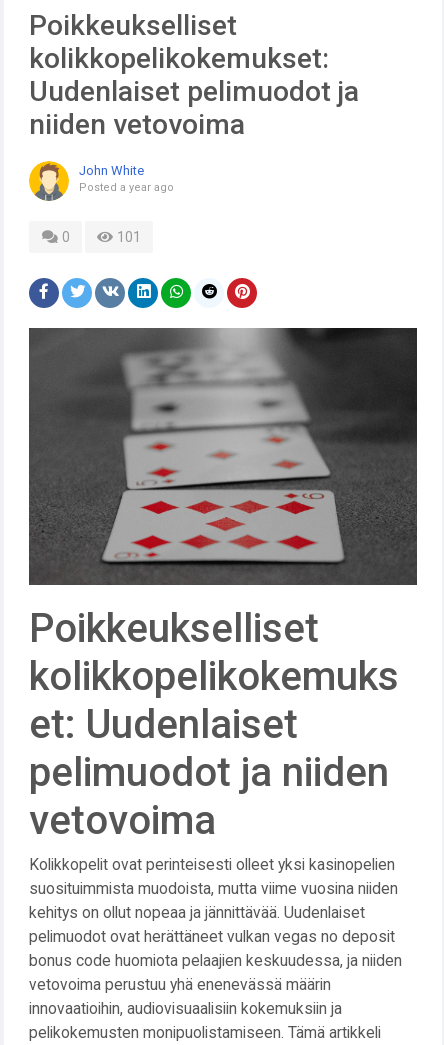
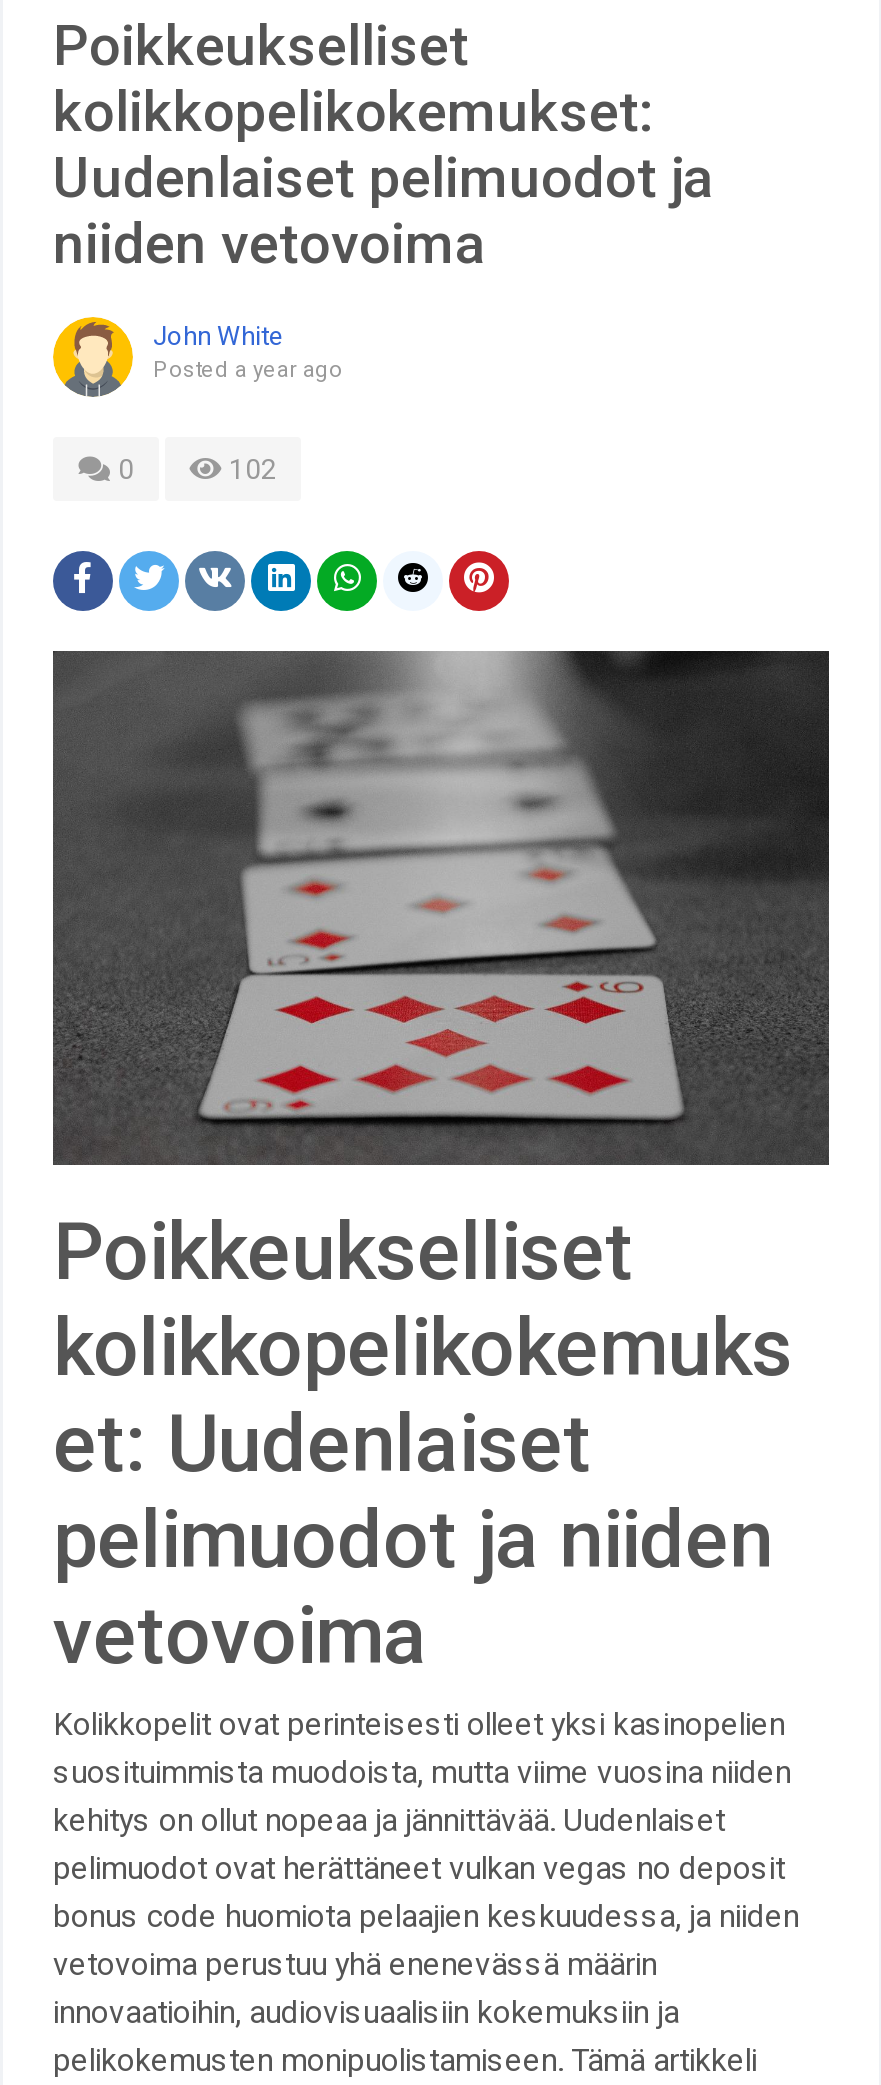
- 101
+ 102
